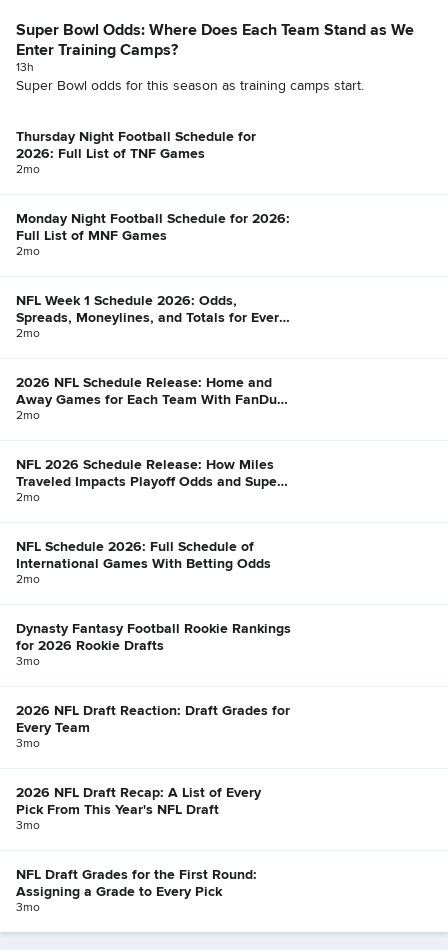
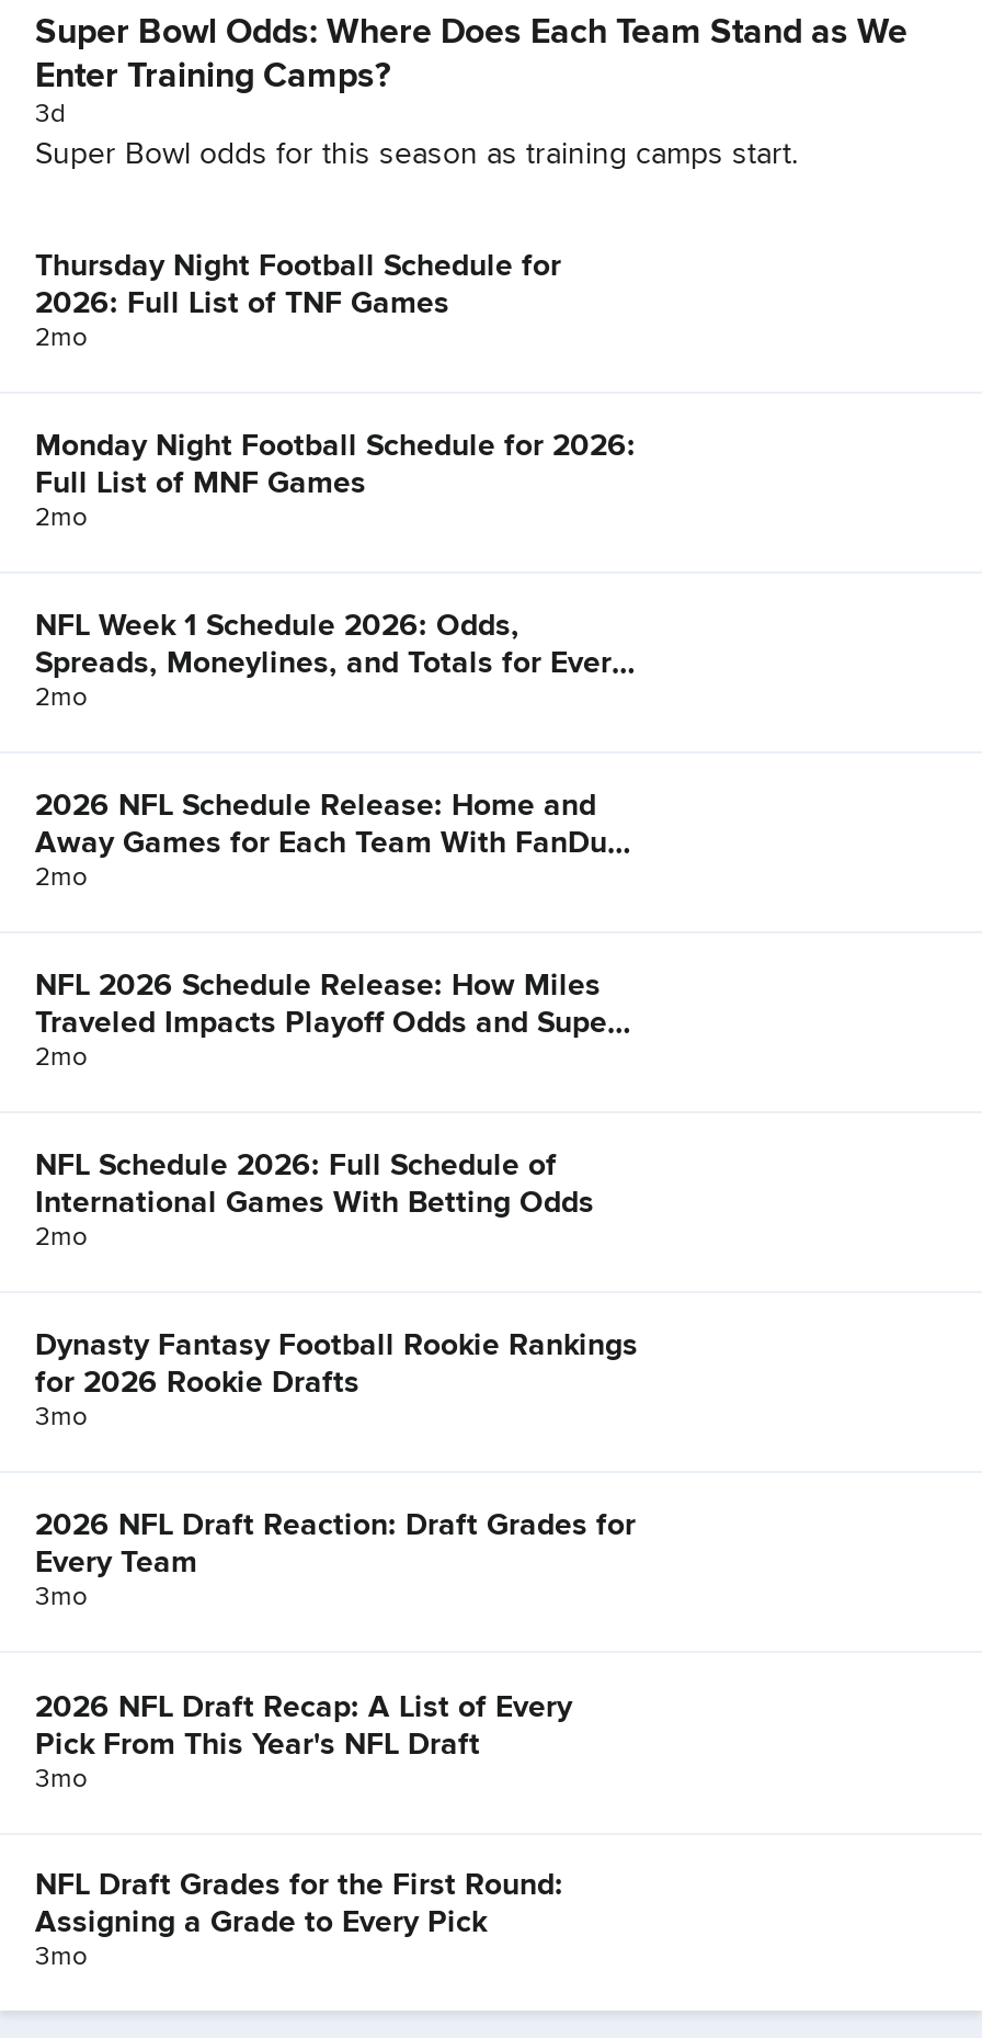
- 13h
+ 3d
